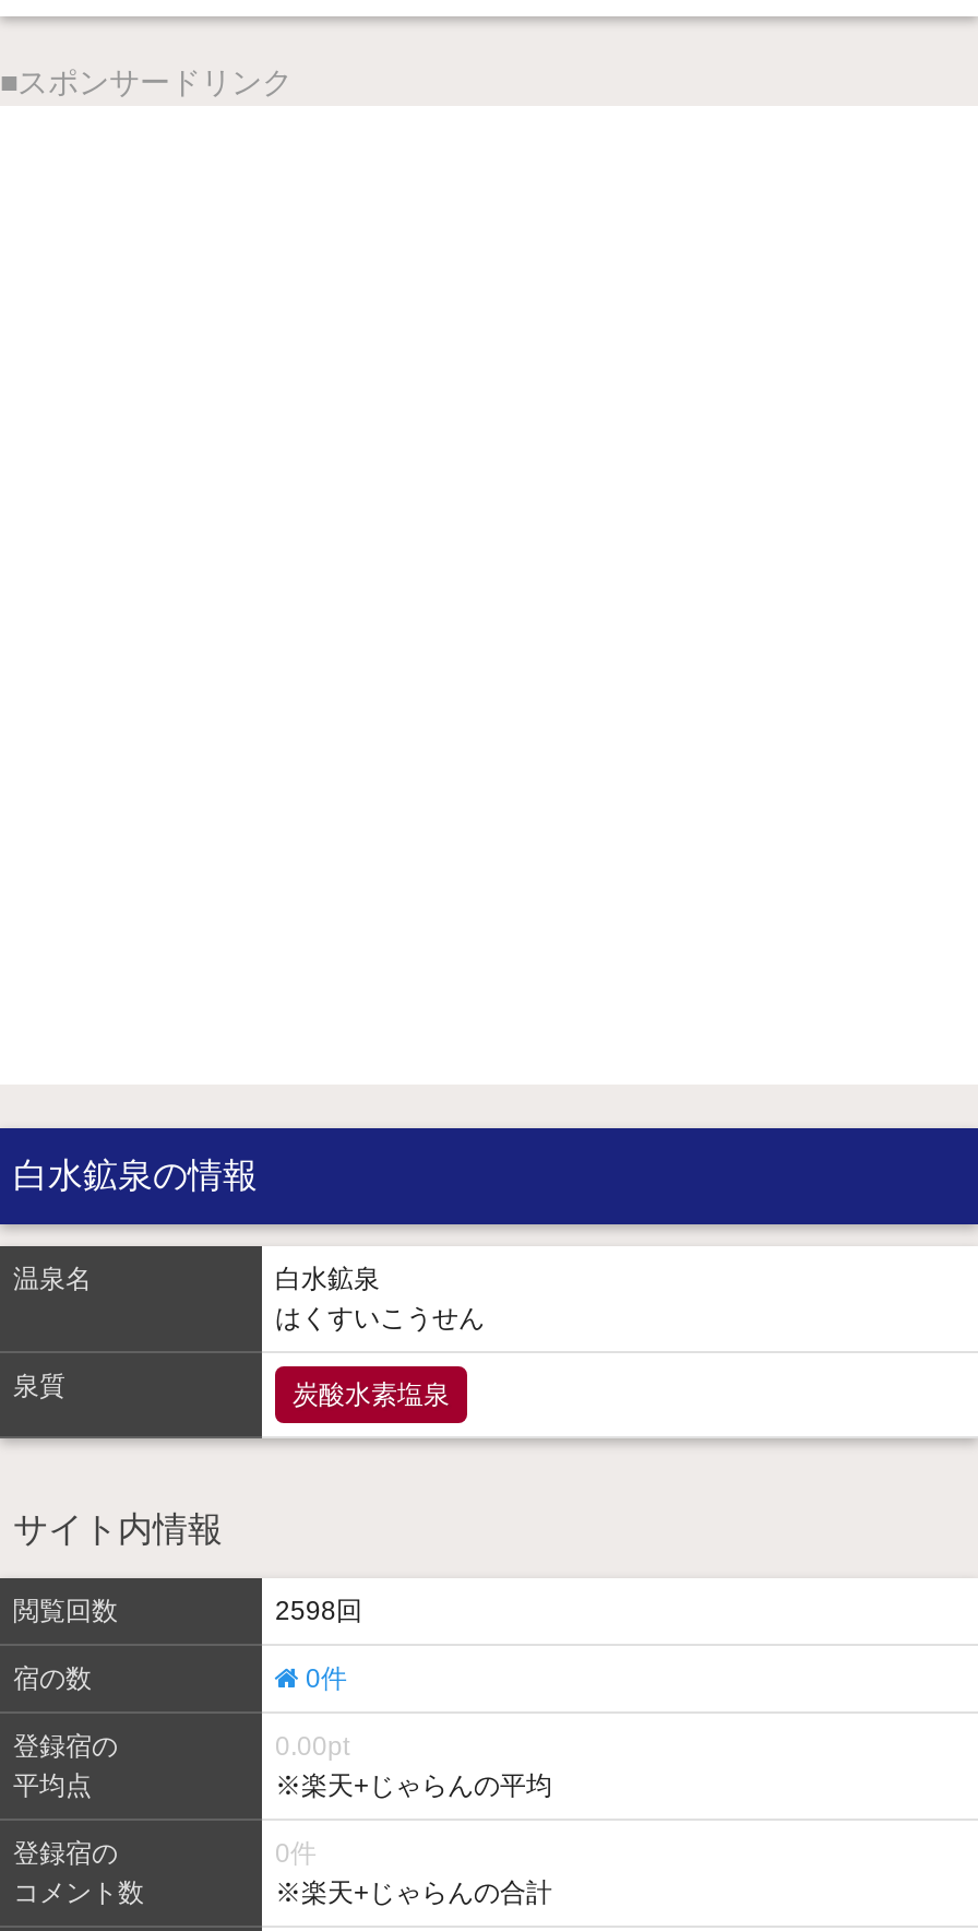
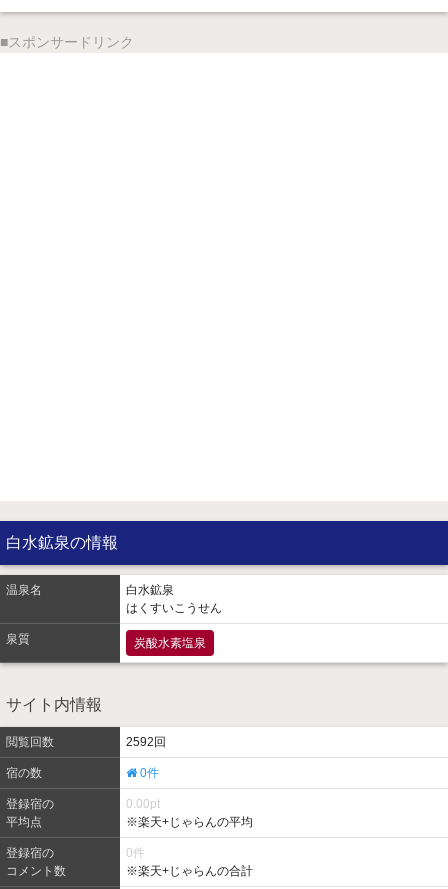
- 2598回
+ 2592回
